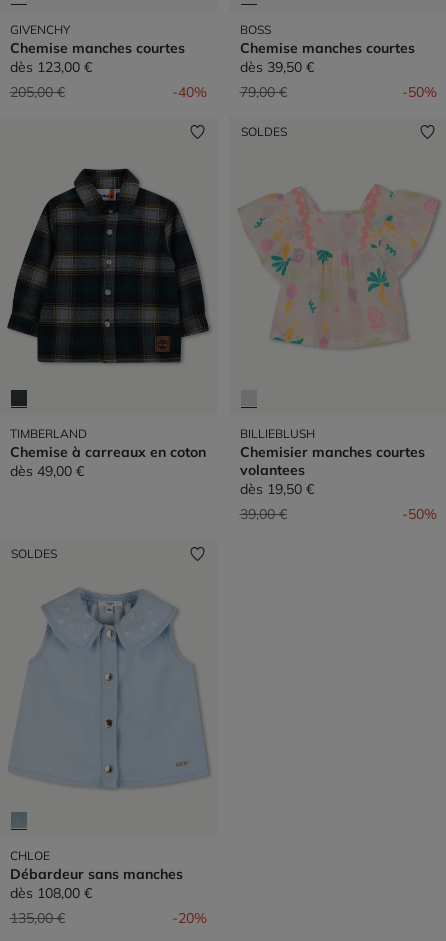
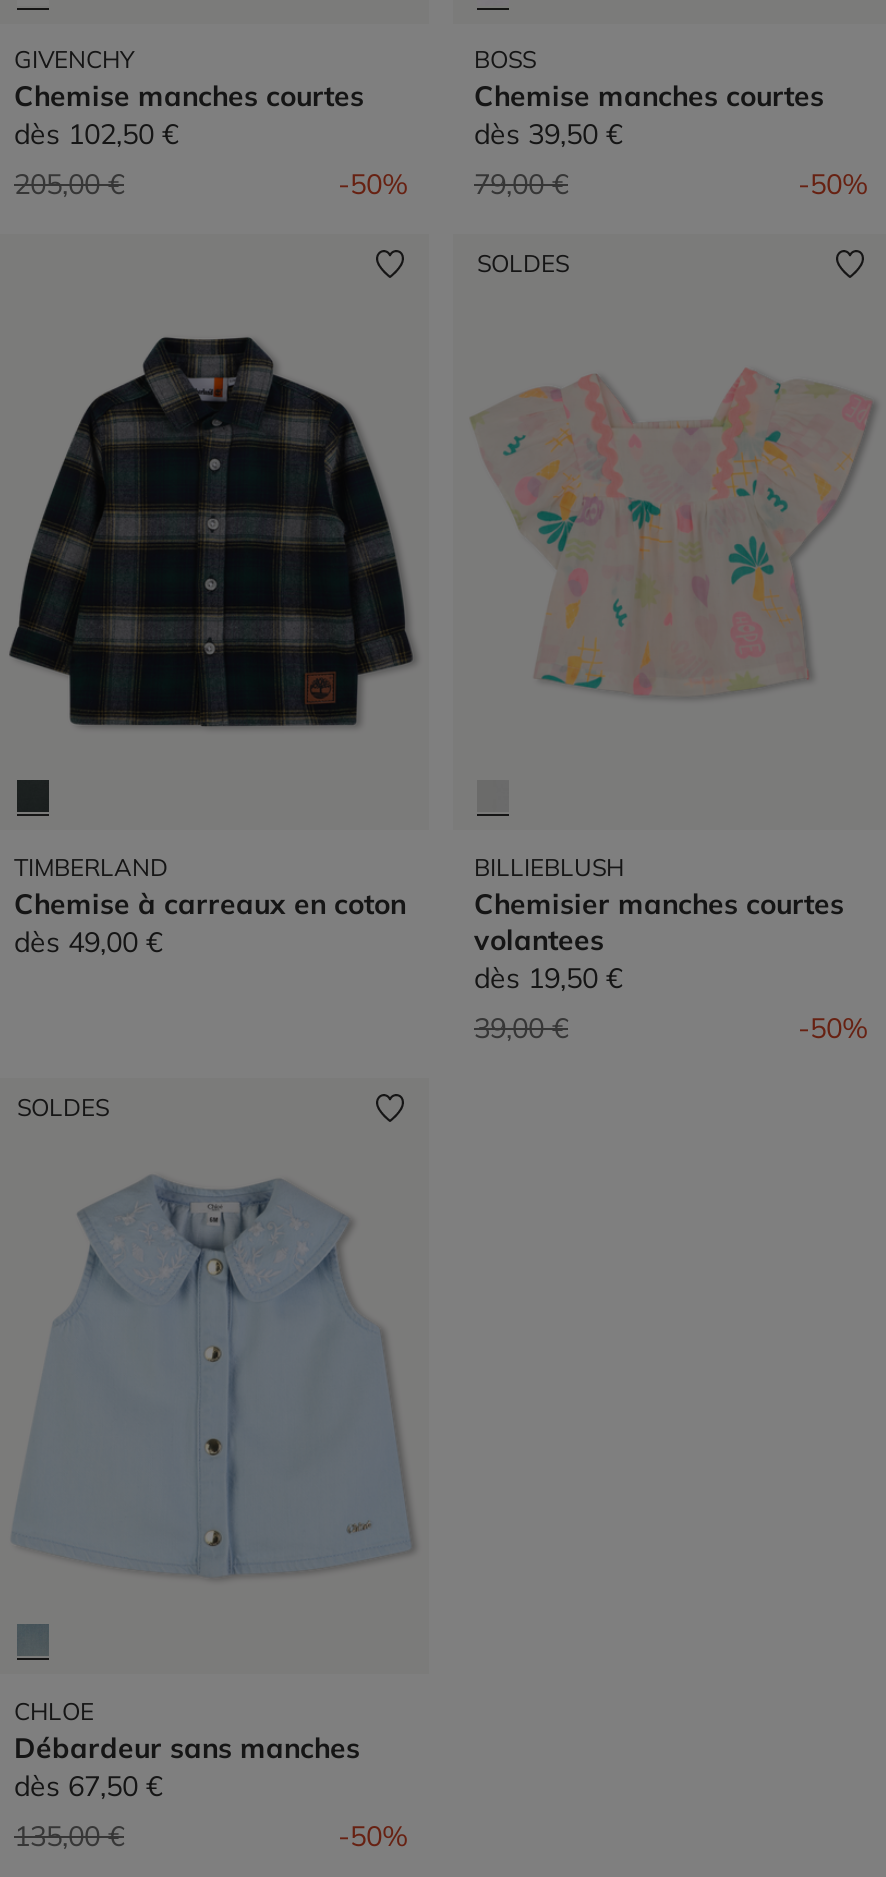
- dès 123,00 €
+ dès 102,50 €

- -40%
+ -50%

- dès 108,00 €
+ dès 67,50 €

- -20%
+ -50%
